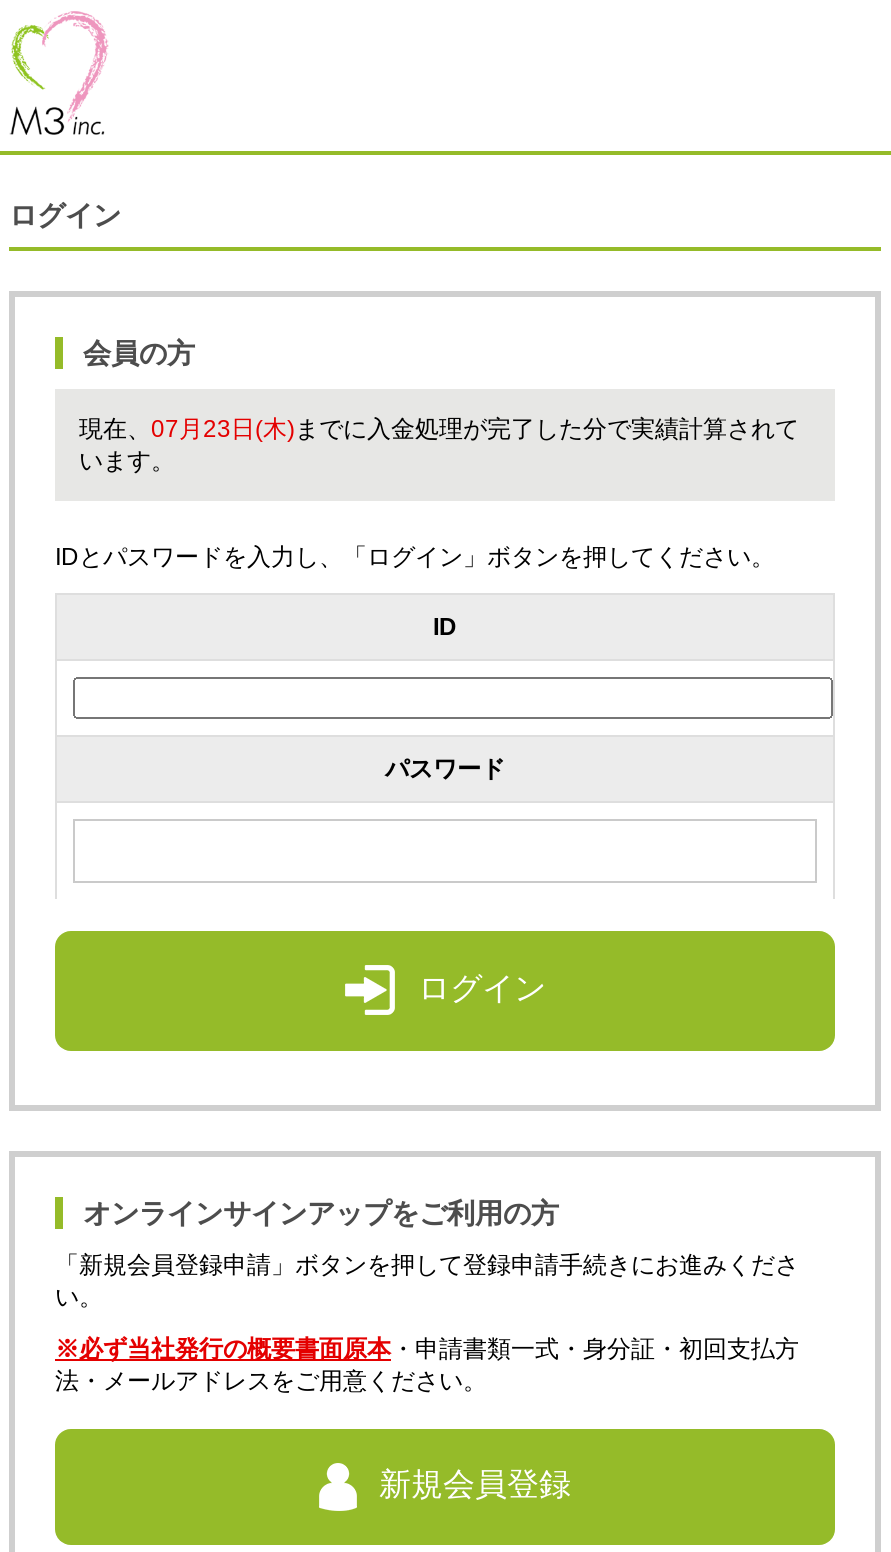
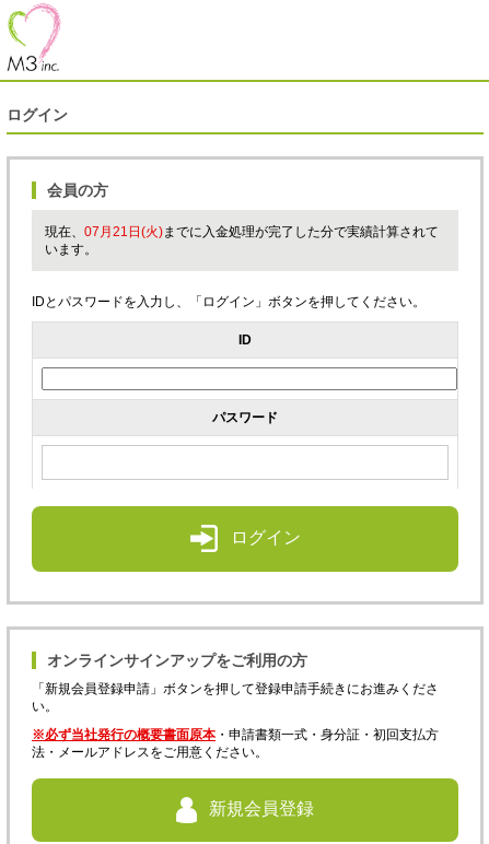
- 現在、07月23日(木)までに入金処理が完了した分で実績計算されて
+ 現在、07月21日(火)までに入金処理が完了した分で実績計算されて
